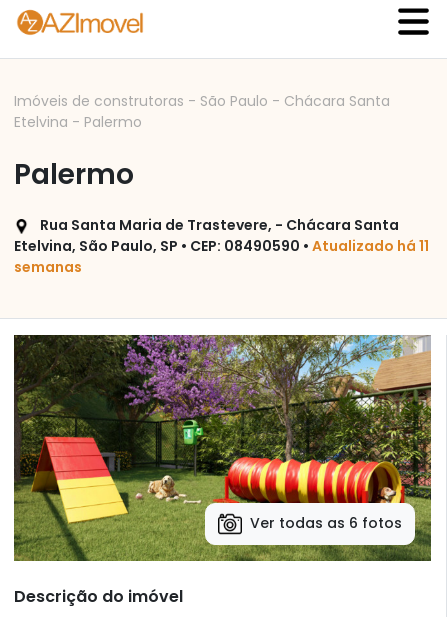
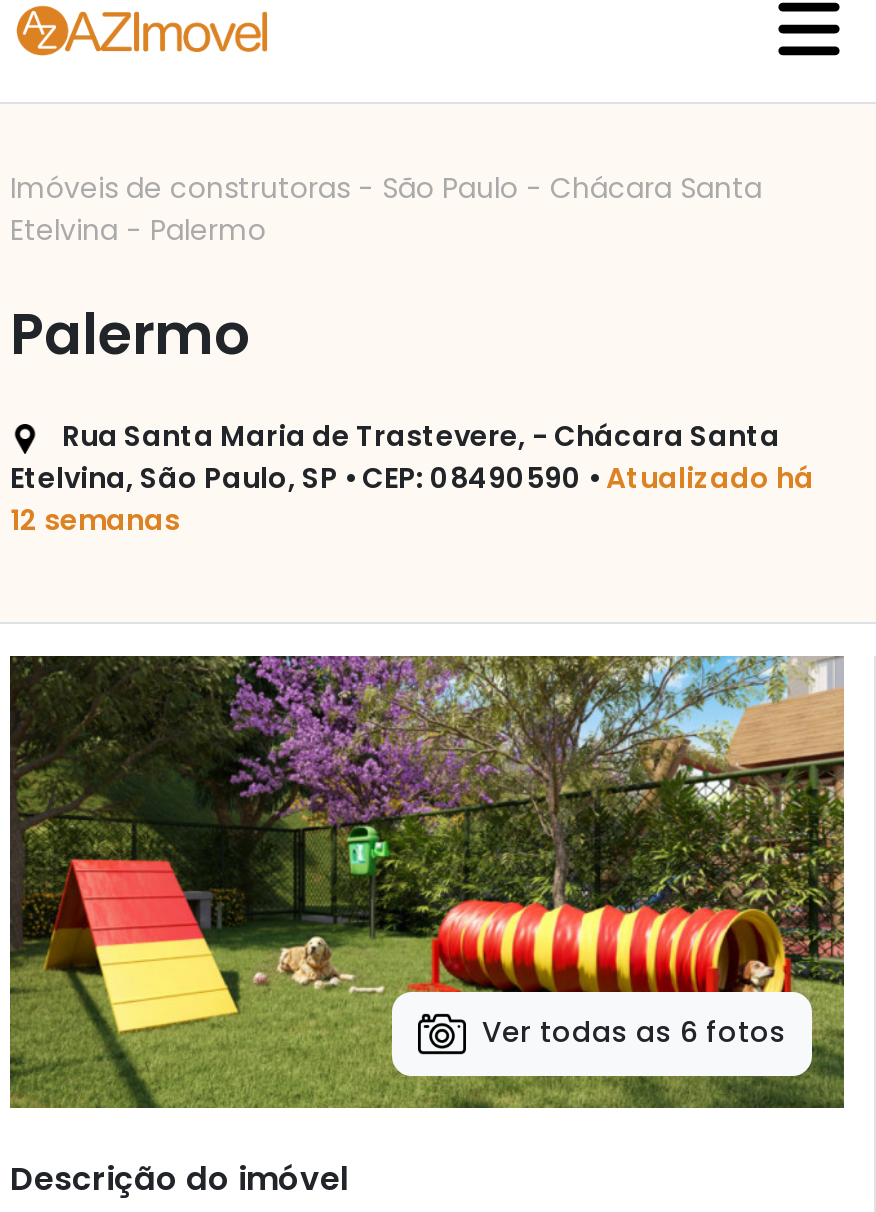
- Etelvina, São Paulo, SP • CEP: 08490590 • Atualizado há 11
- semanas
+ Etelvina, São Paulo, SP • CEP: 08490590 • Atualizado há
+ 12 semanas
